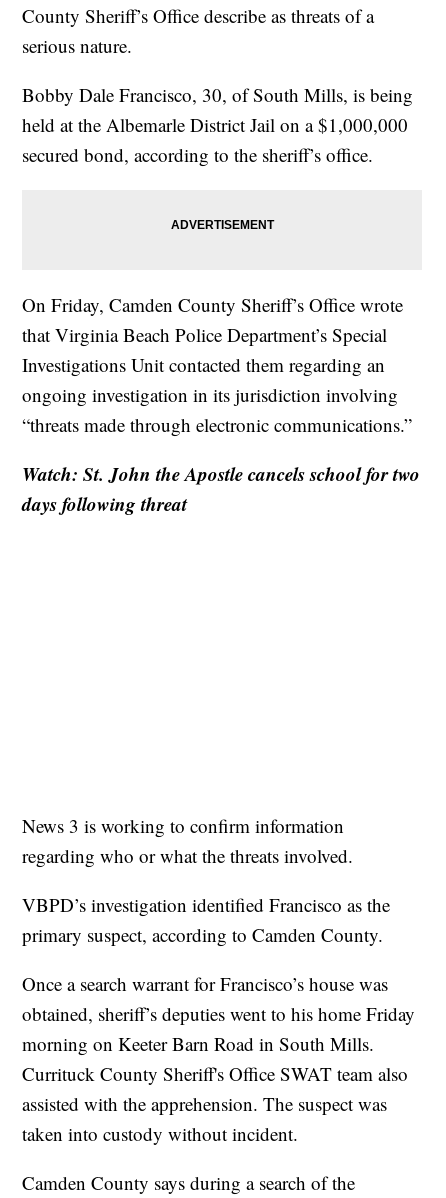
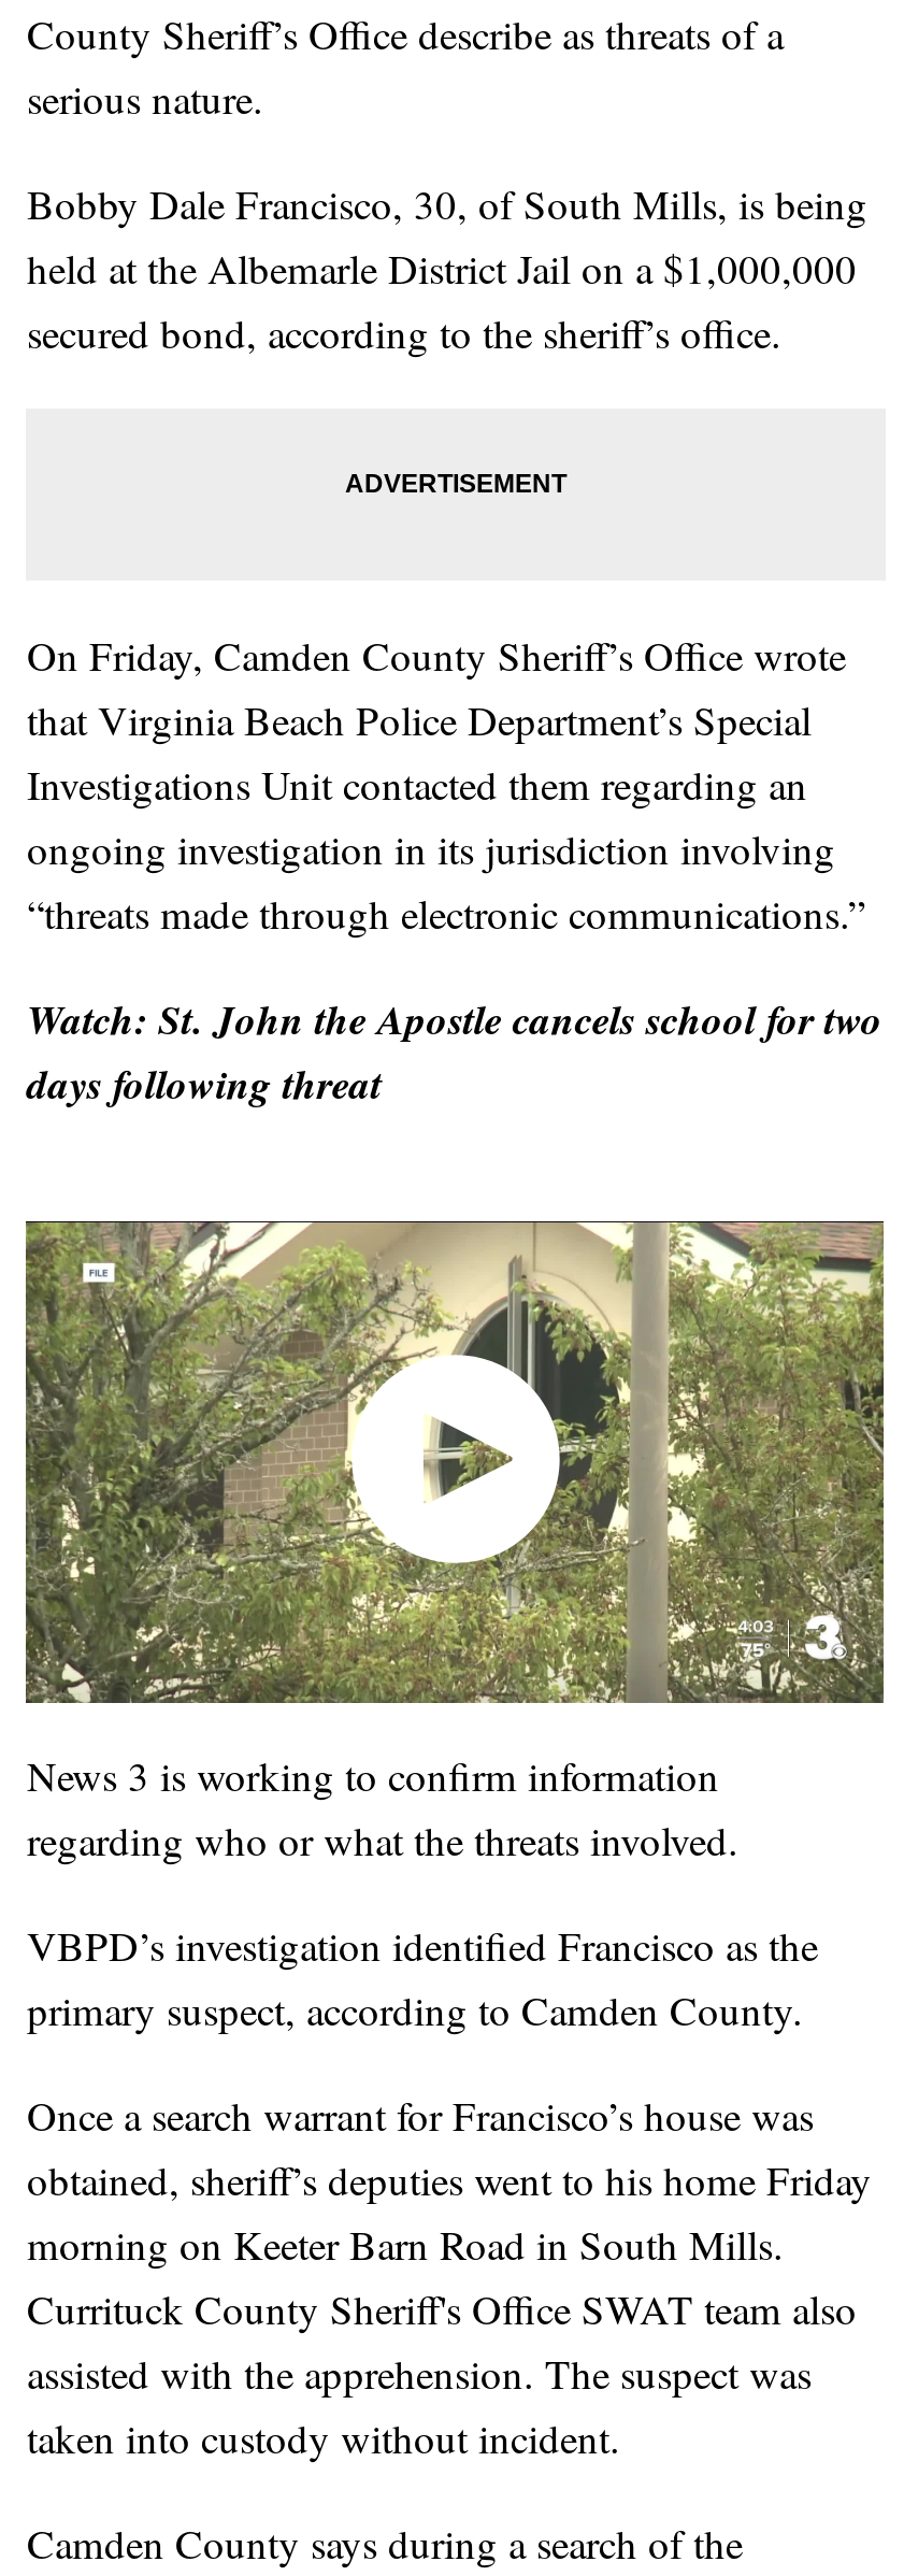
+ [image]
